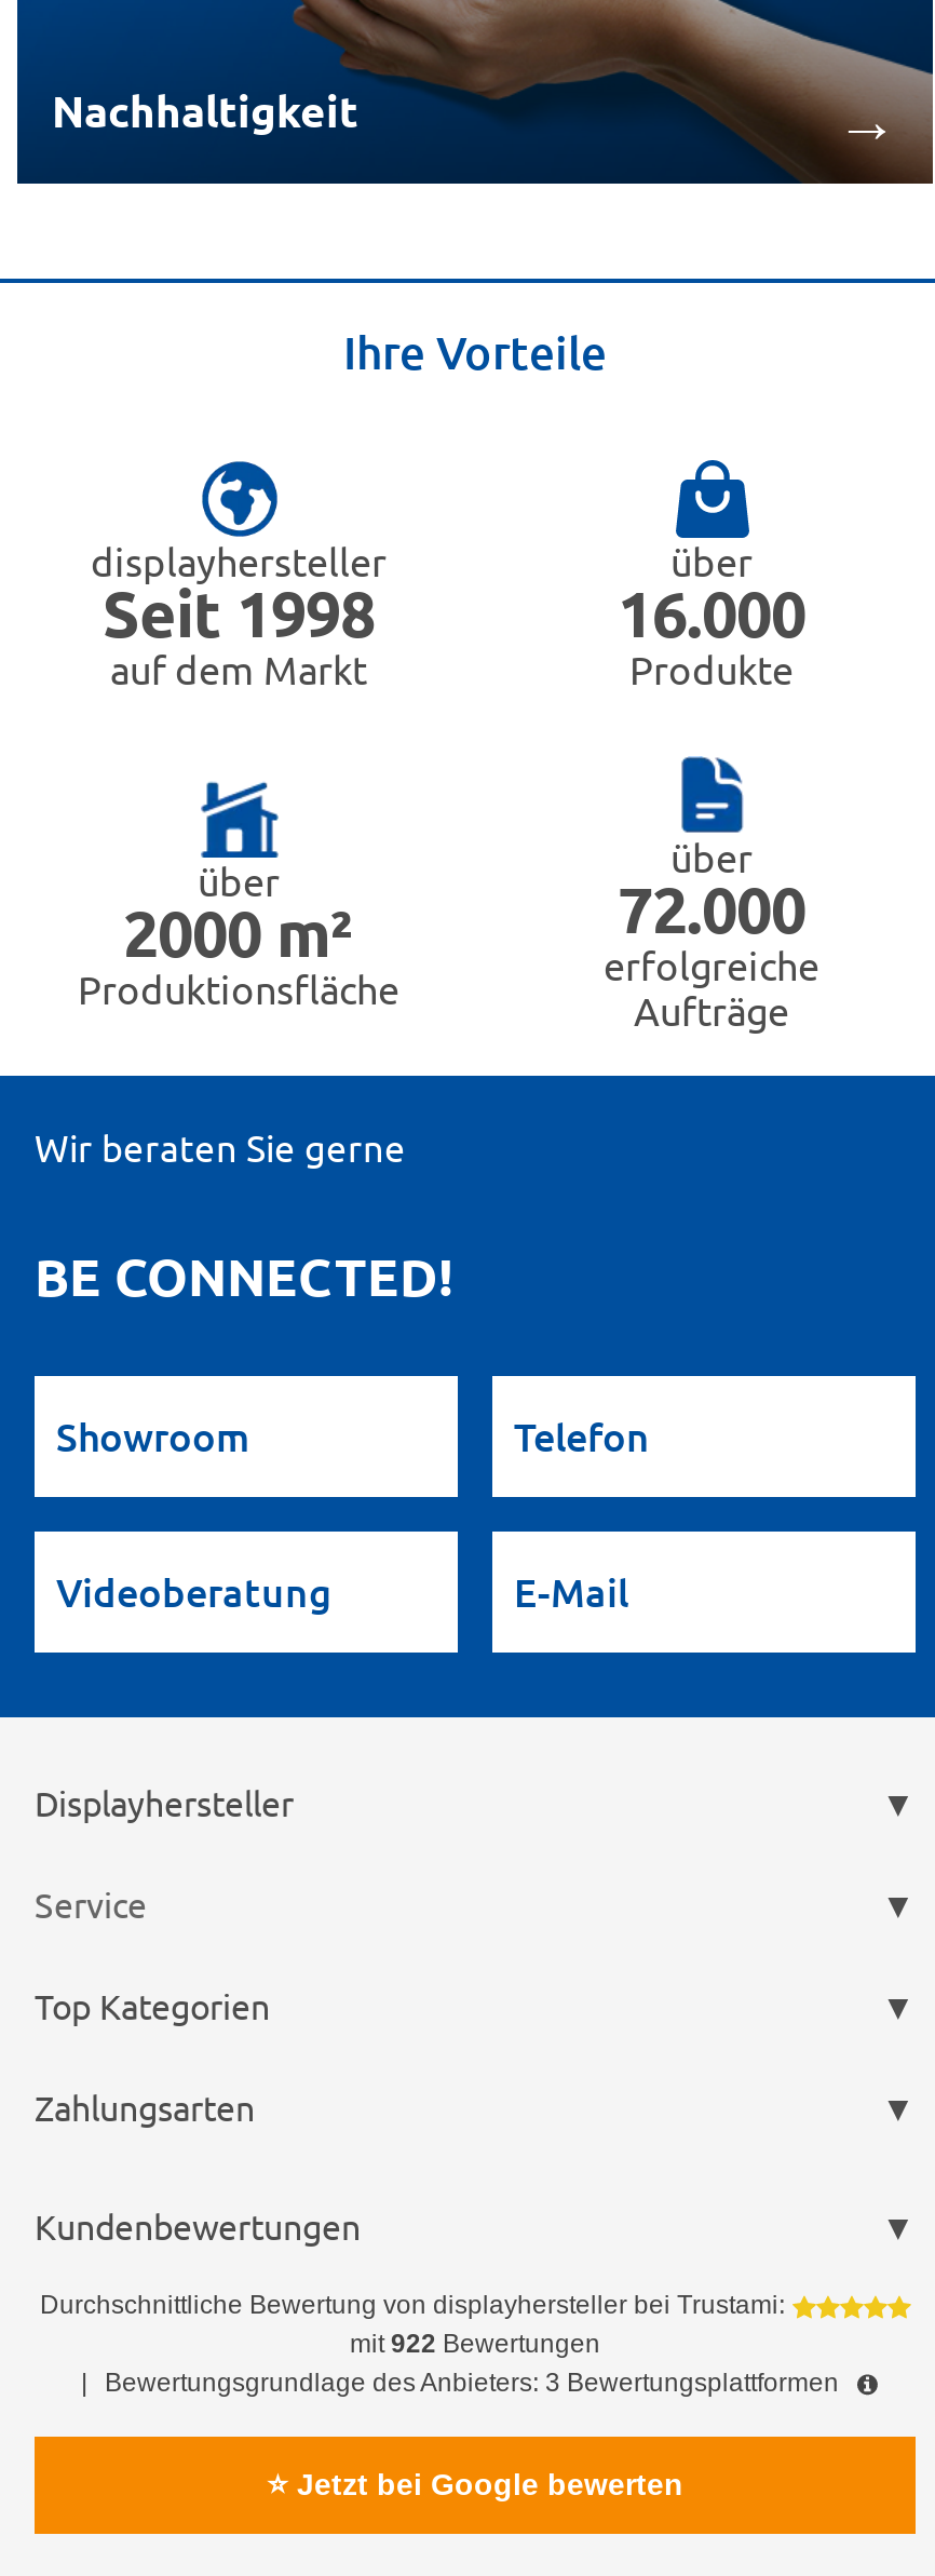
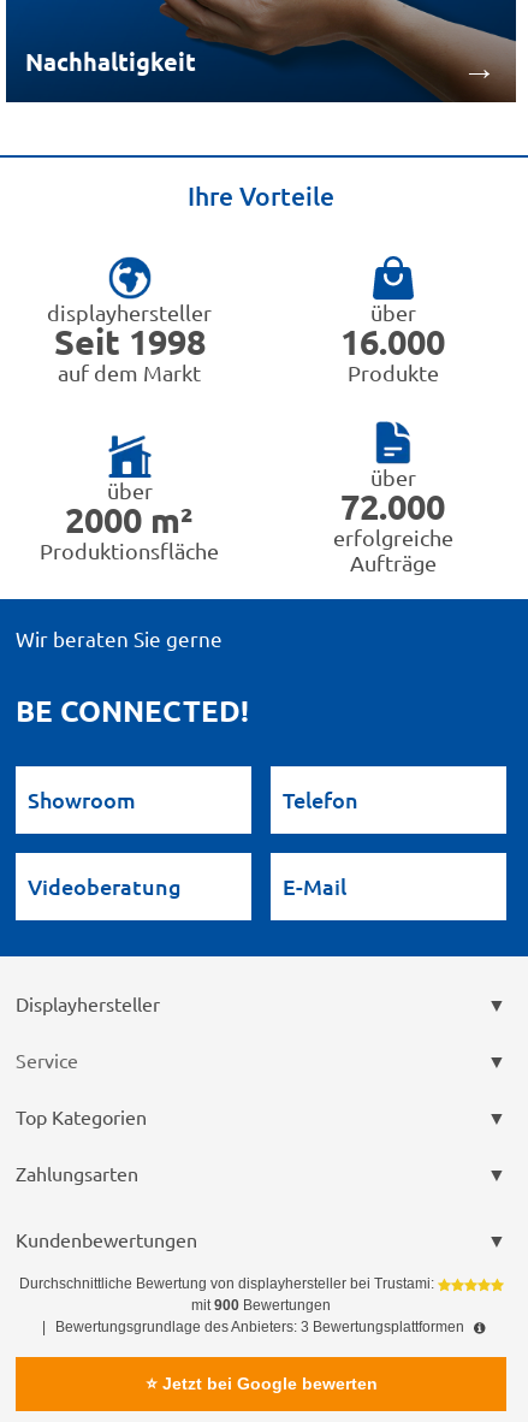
- mit 922 Bewertungen
+ mit 900 Bewertungen
